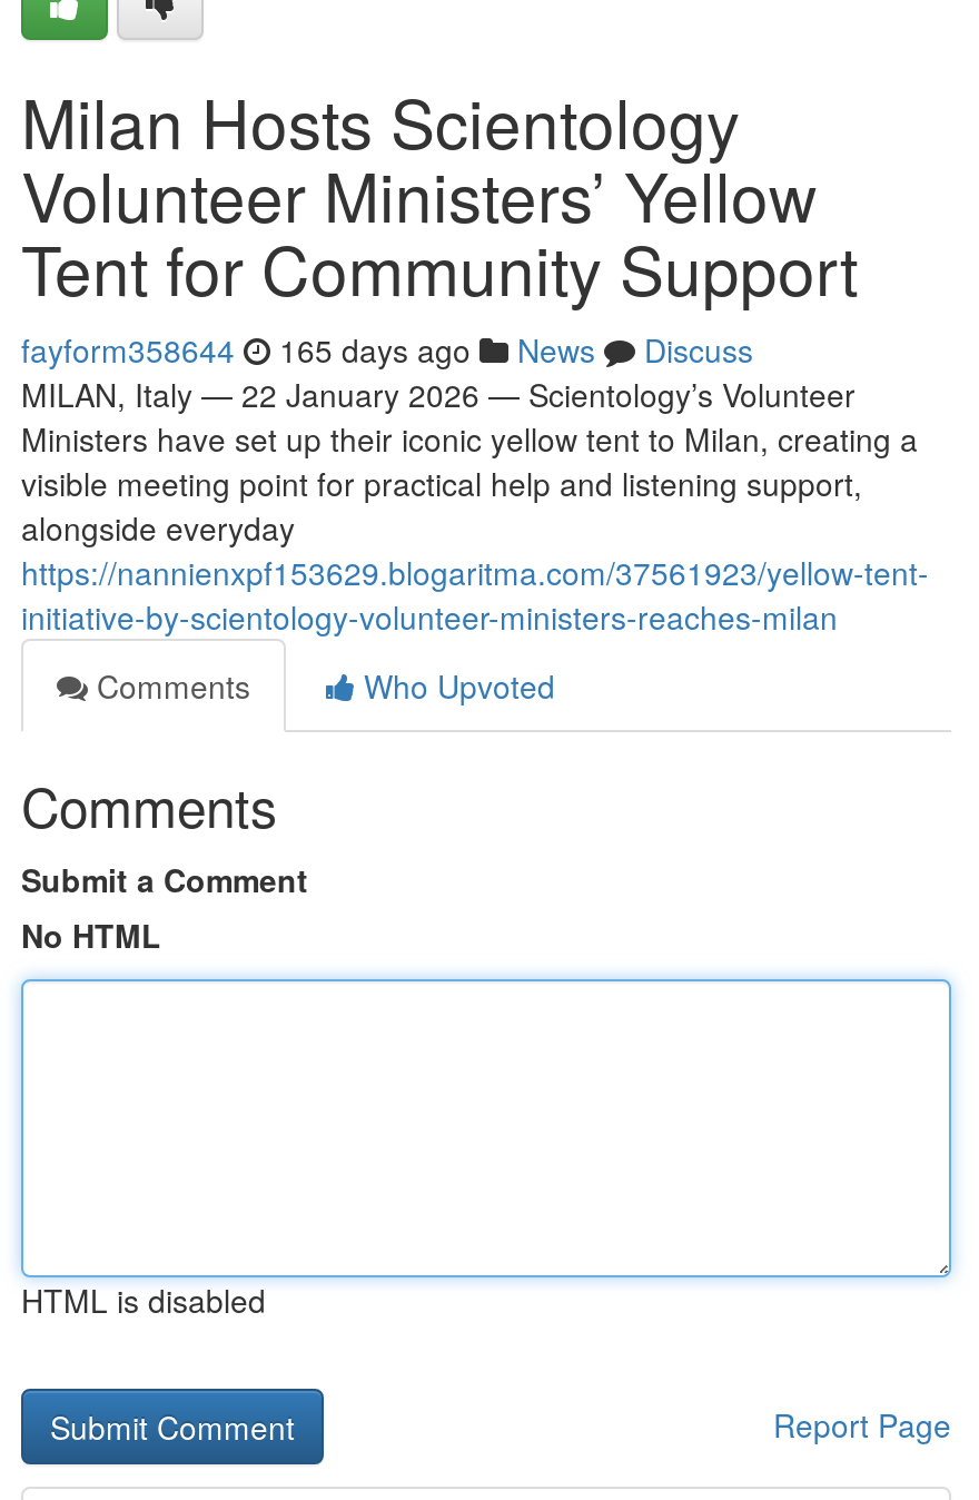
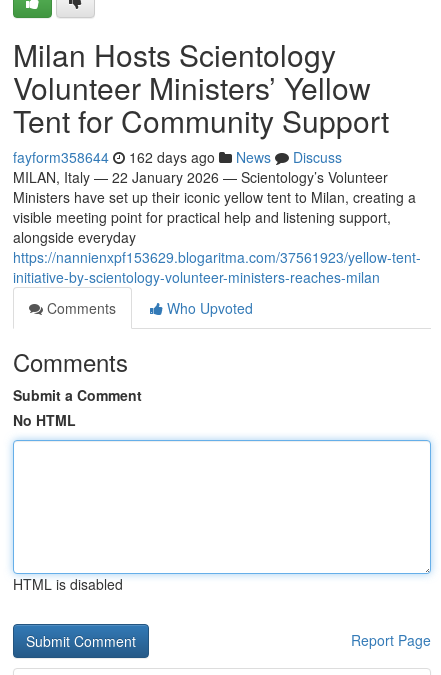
- fayform358644 165 days ago News Discuss
+ fayform358644 162 days ago News Discuss
